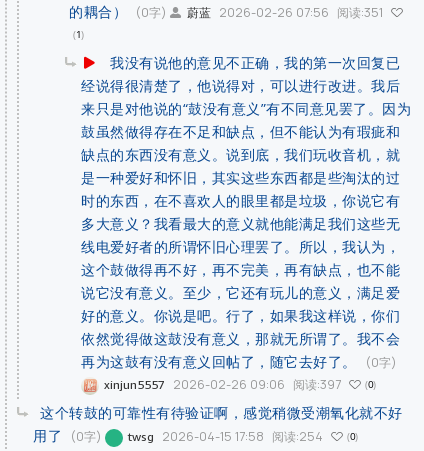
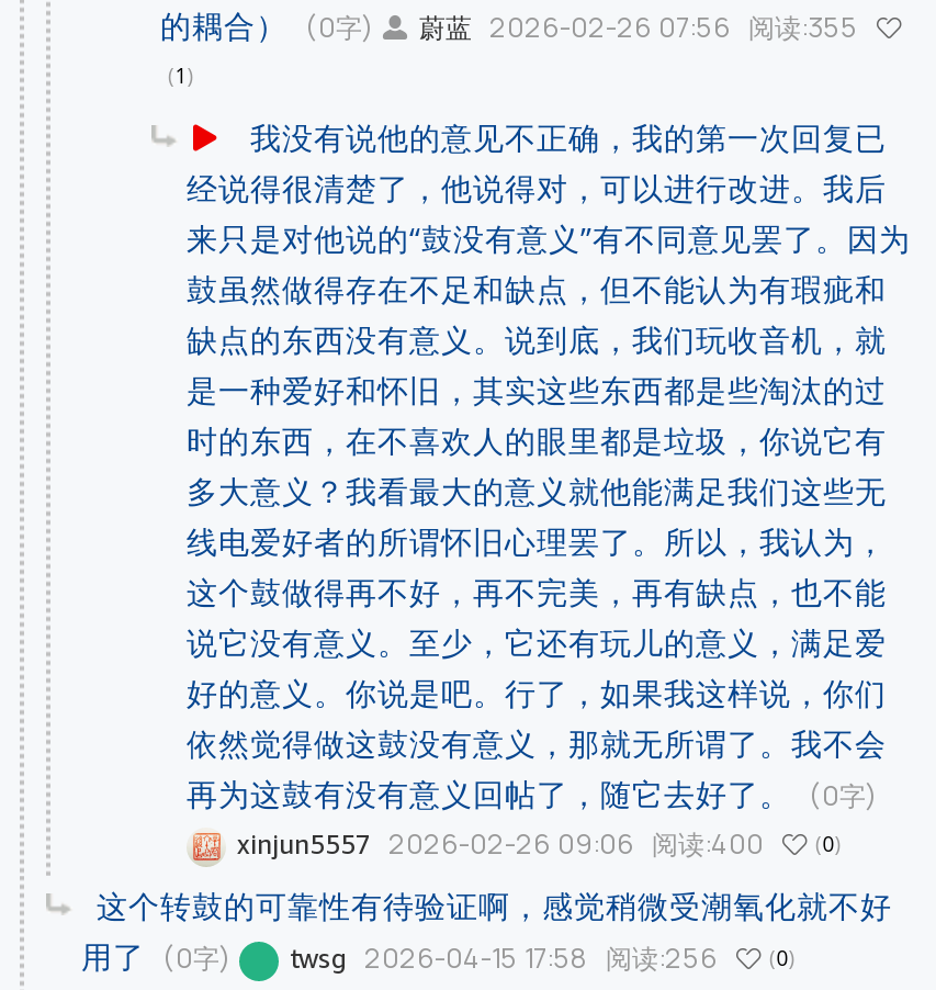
- 的耦合） (0字) 蔚蓝 2026-02-26 07:56 阅读:351
+ 的耦合） (0字) 蔚蓝 2026-02-26 07:56 阅读:355

- xinjun5557 2026-02-26 09:06 阅读:397 0
+ xinjun5557 2026-02-26 09:06 阅读:400 0

- 用了 (0字) twsg 2026-04-15 17:58 阅读:254 0
+ 用了 (0字) twsg 2026-04-15 17:58 阅读:256 0
